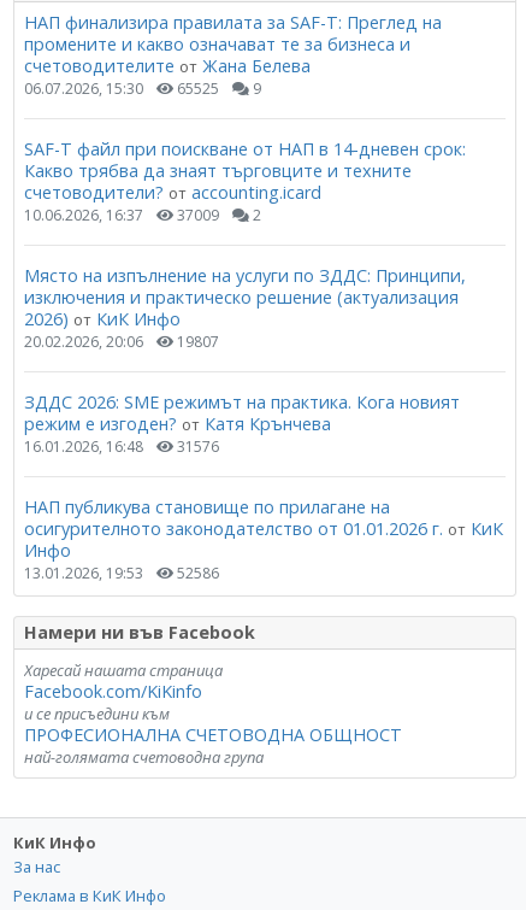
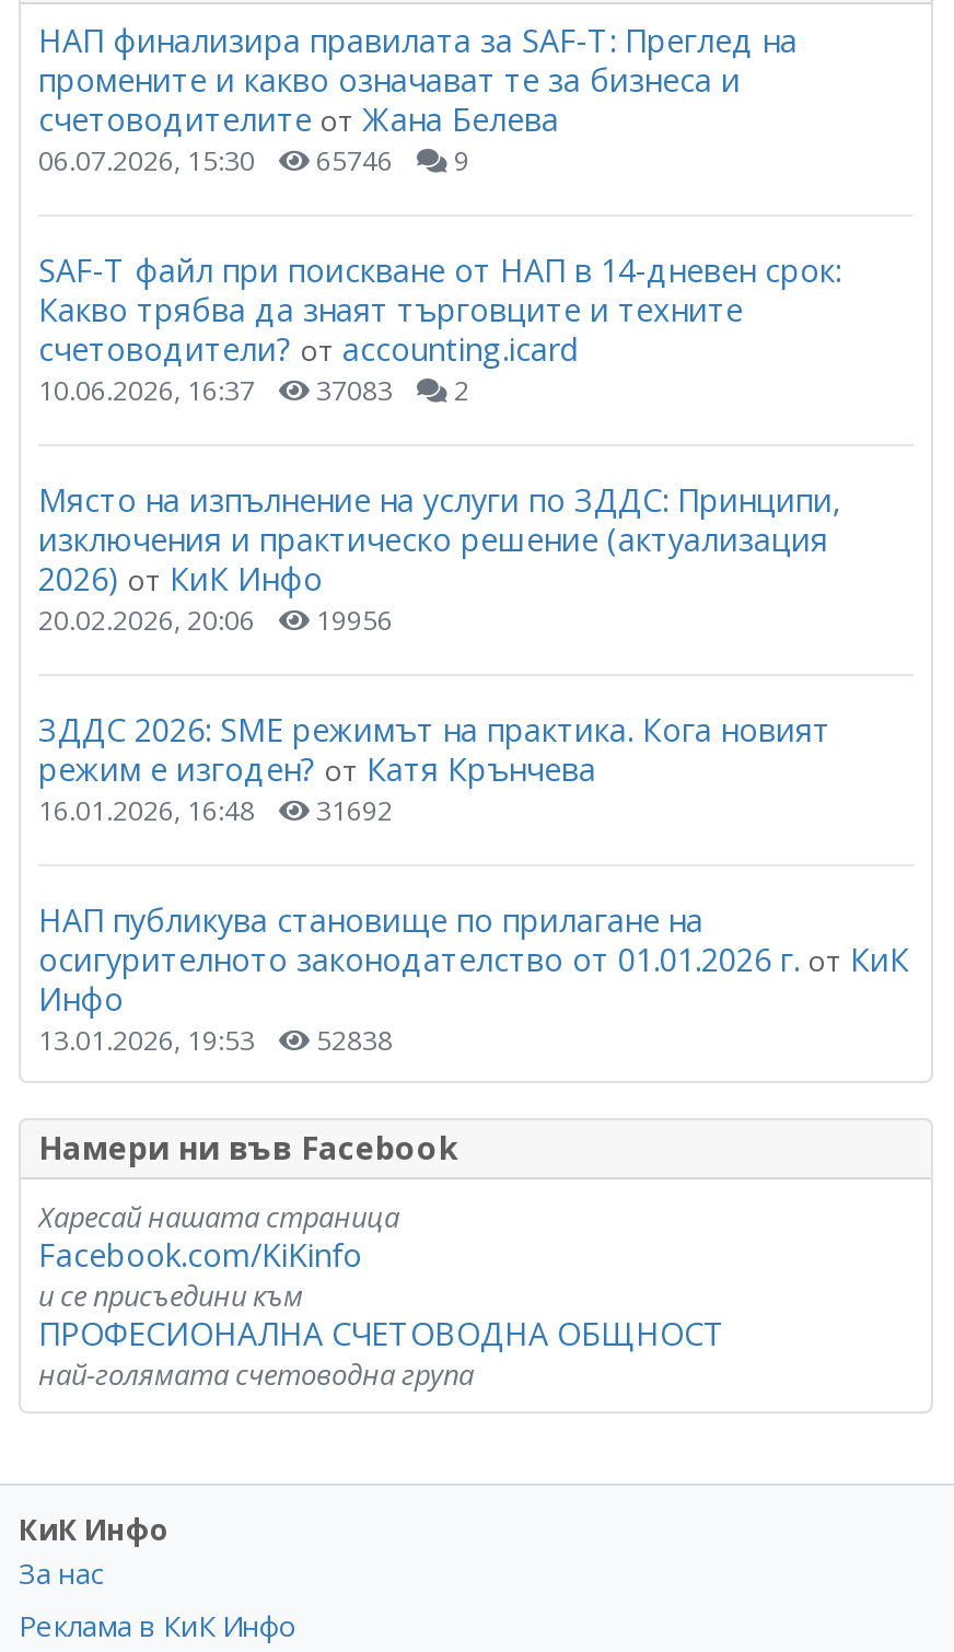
- 06.07.2026, 15:30 65525 9
+ 06.07.2026, 15:30 65746 9

- 10.06.2026, 16:37 37009 2
+ 10.06.2026, 16:37 37083 2

- 20.02.2026, 20:06 19807
+ 20.02.2026, 20:06 19956

- 16.01.2026, 16:48 31576
+ 16.01.2026, 16:48 31692

- 13.01.2026, 19:53 52586
+ 13.01.2026, 19:53 52838
